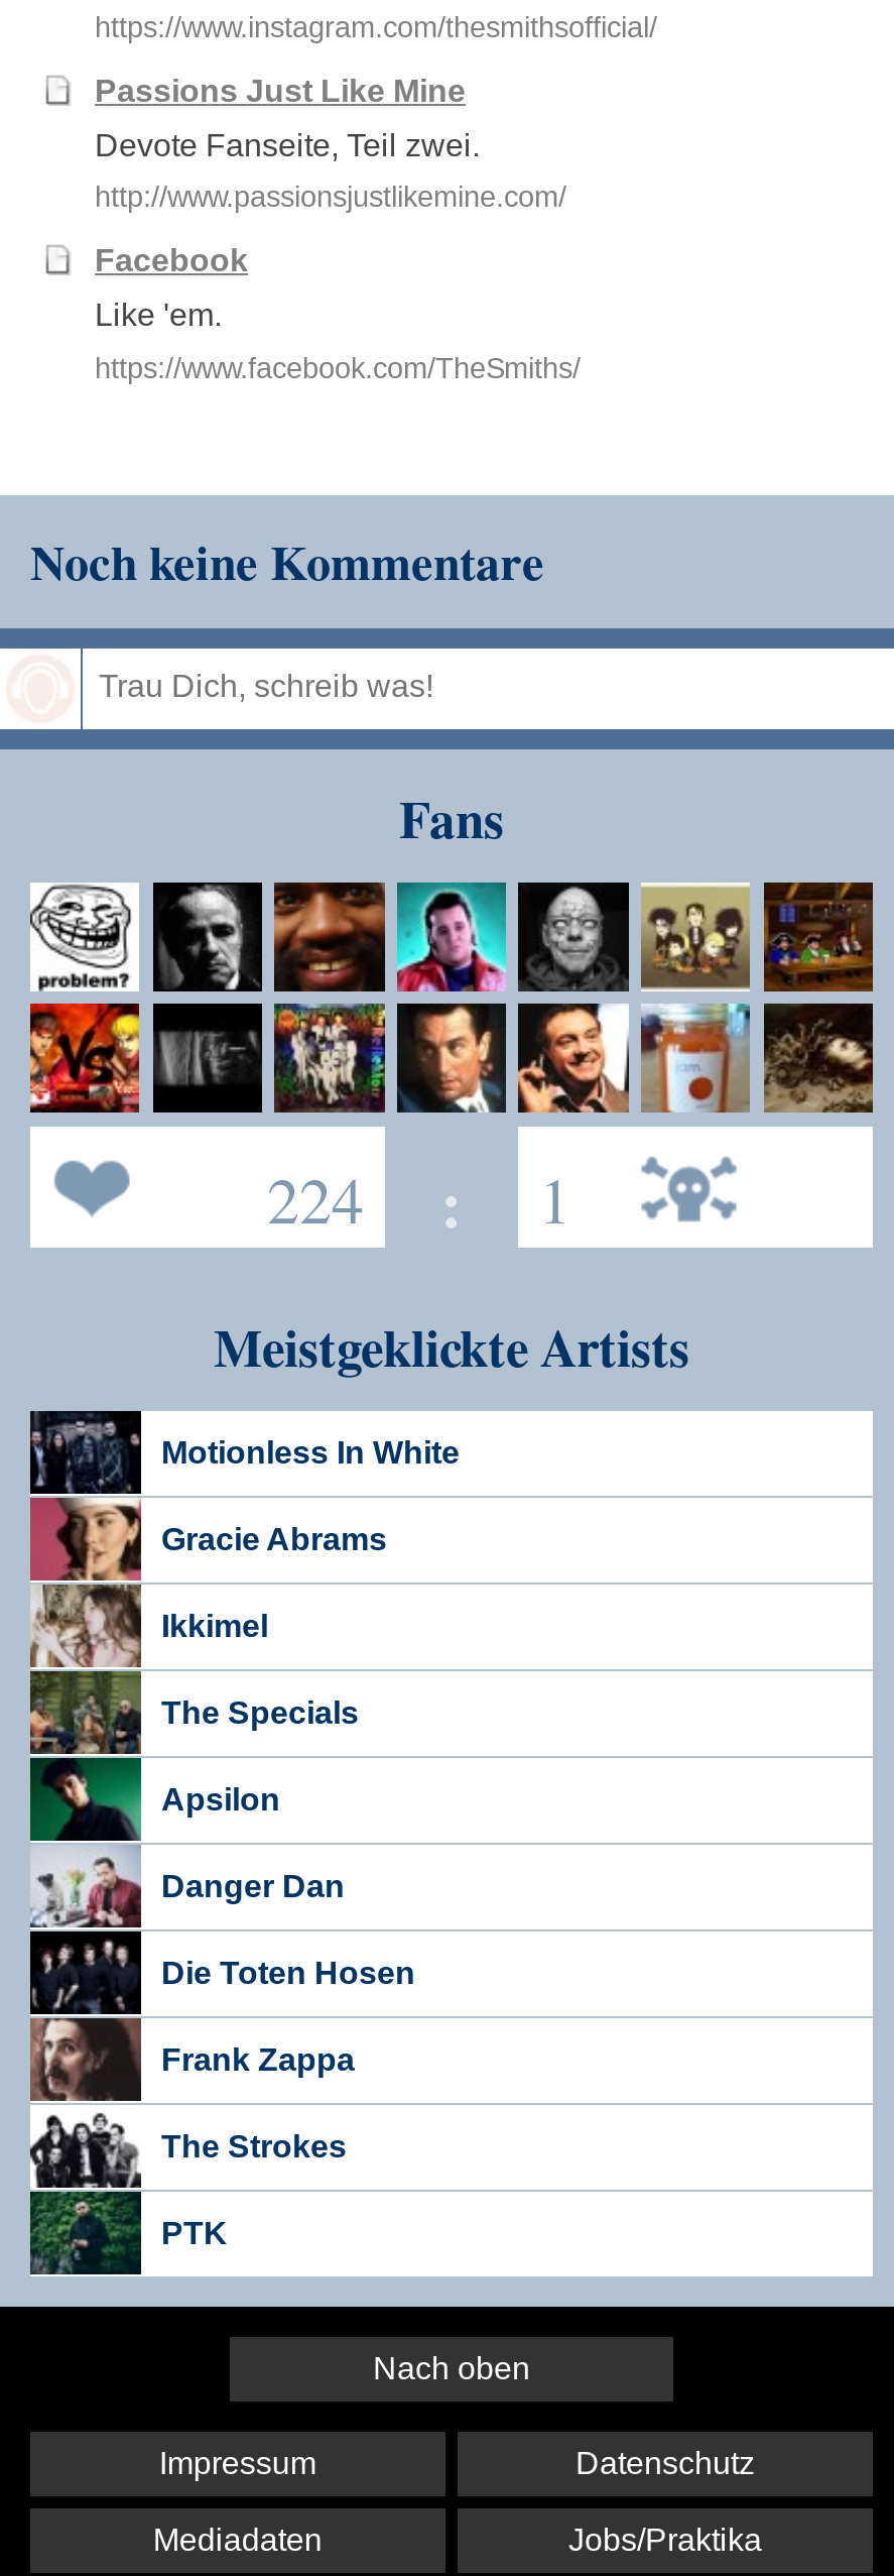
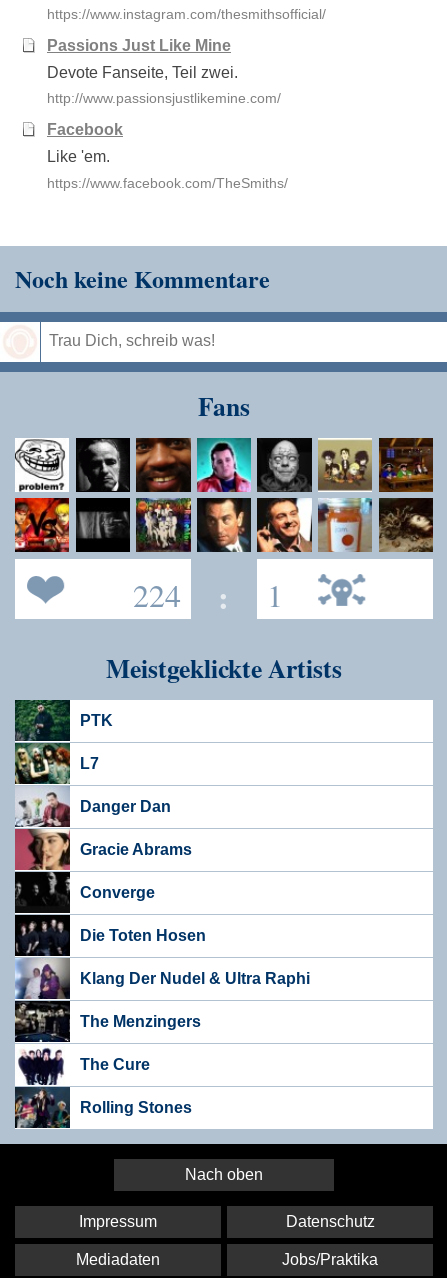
- [image]
+ [image]

- Motionless In White
- Ikkimel
- The Specials
- Apsilon
- Frank Zappa
- The Strokes

moved down: Danger Dan | Gracie Abrams

moved down: Die Toten Hosen

moved up: PTK

+ L7
+ Converge
+ Klang Der Nudel & Ultra Raphi
+ The Menzingers
+ The Cure
+ Rolling Stones
